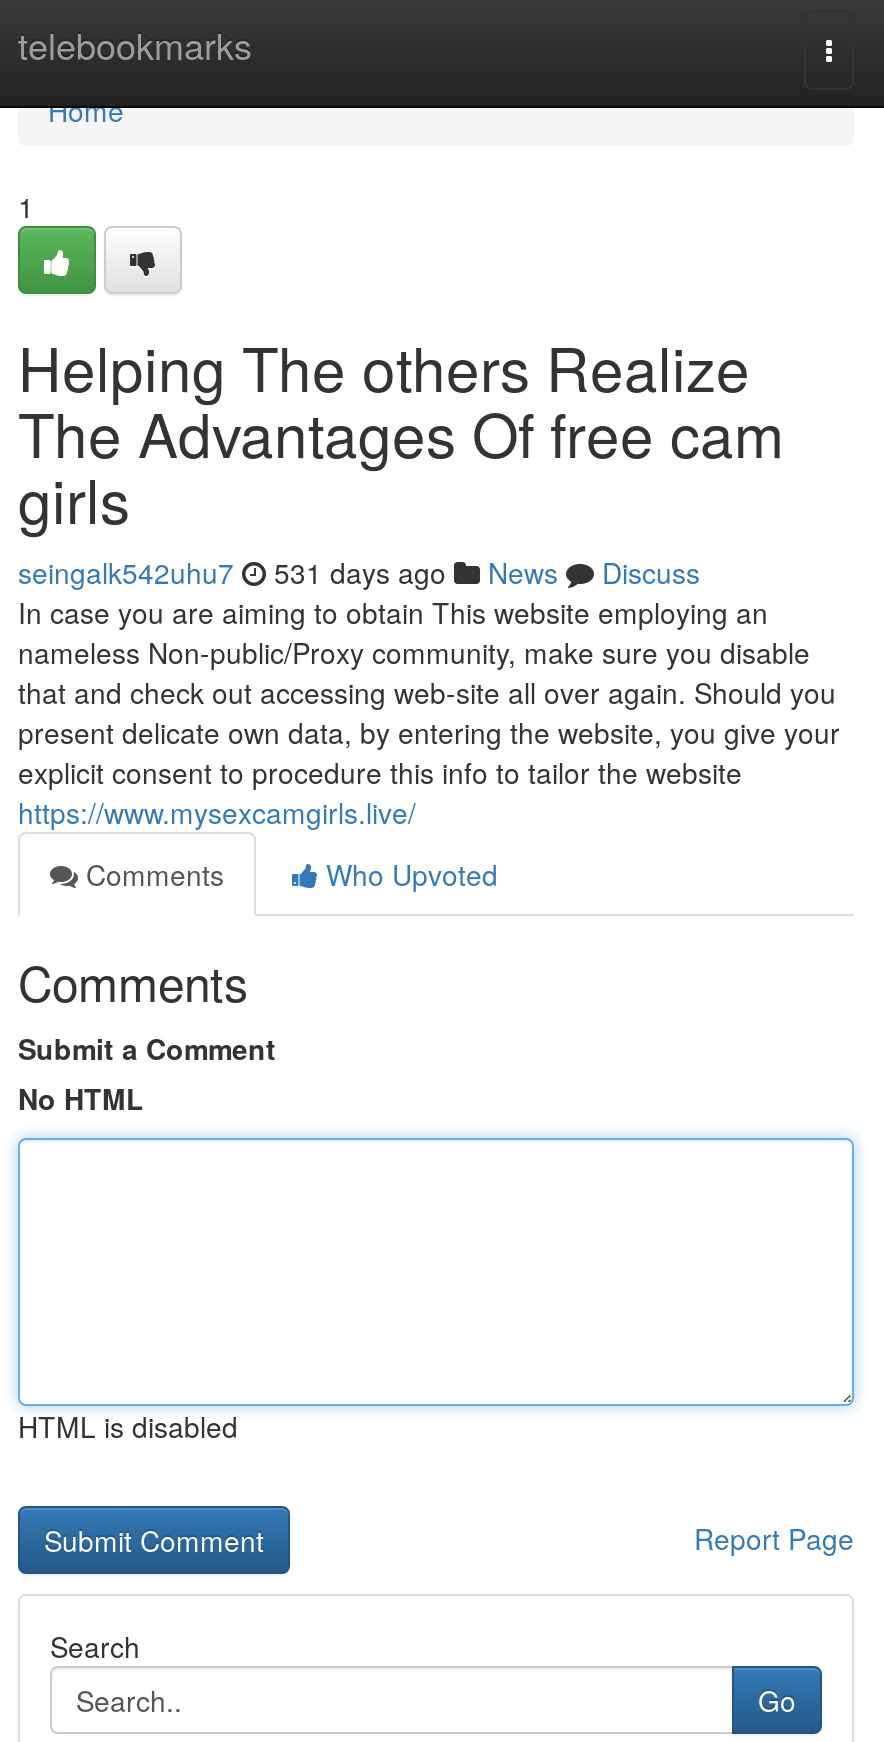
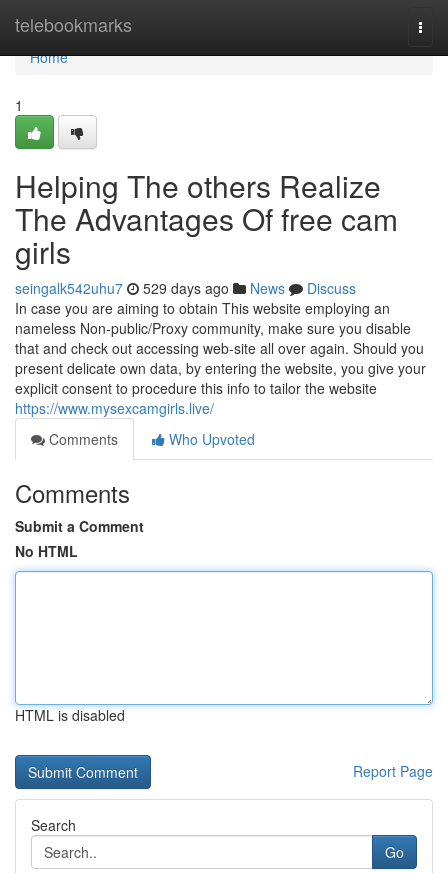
- seingalk542uhu7 531 days ago News Discuss
+ seingalk542uhu7 529 days ago News Discuss
